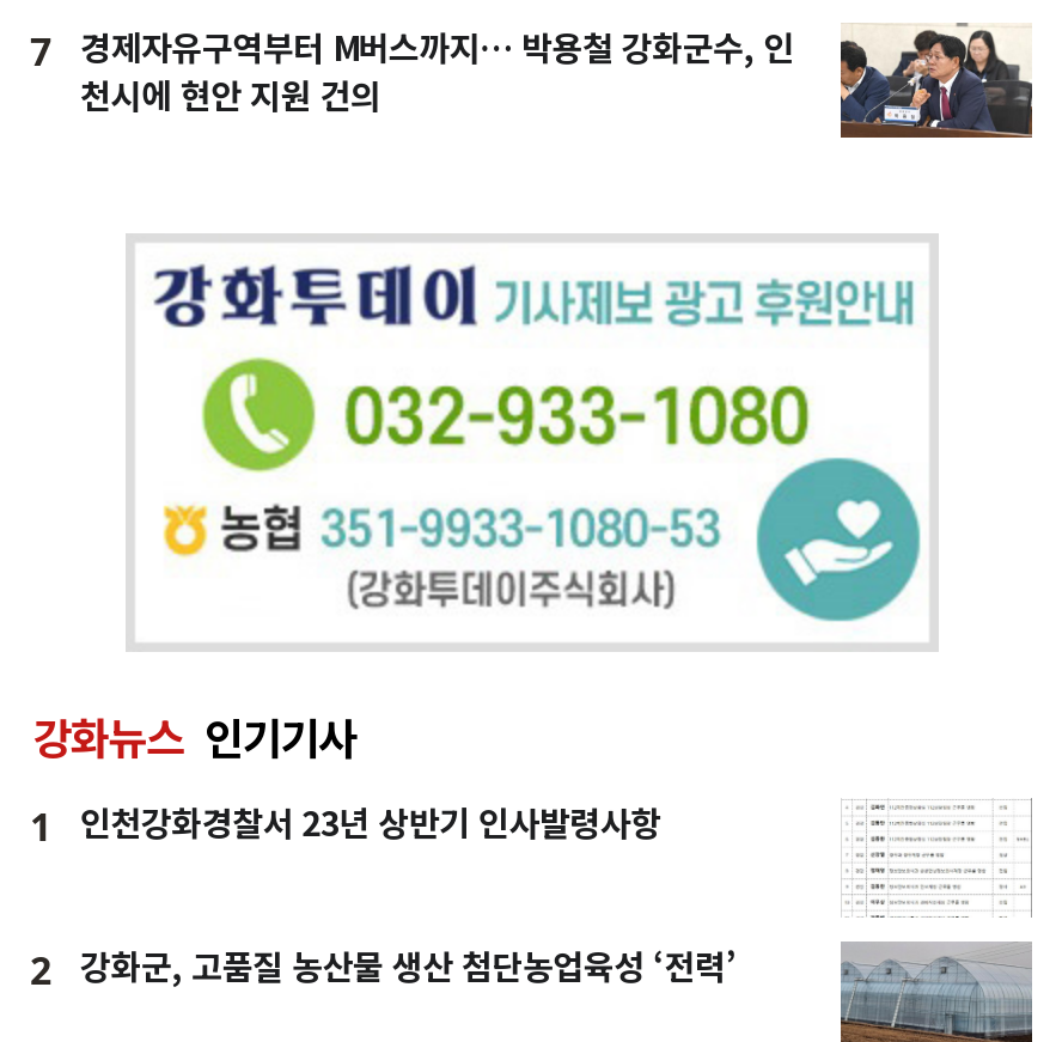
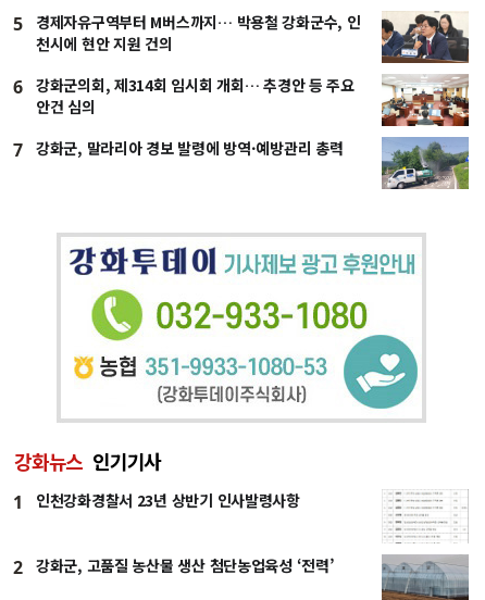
- 7 경제자유구역부터 M버스까지… 박용철 강화군수, 인
+ 5 경제자유구역부터 M버스까지… 박용철 강화군수, 인

+ [image]
+ 6
+ 강화군의회, 제314회 임시회 개회… 추경안 등 주요
+ 안건 심의
+ 7
+ 강화군, 말라리아 경보 발령에 방역·예방관리 총력

+ [image]
